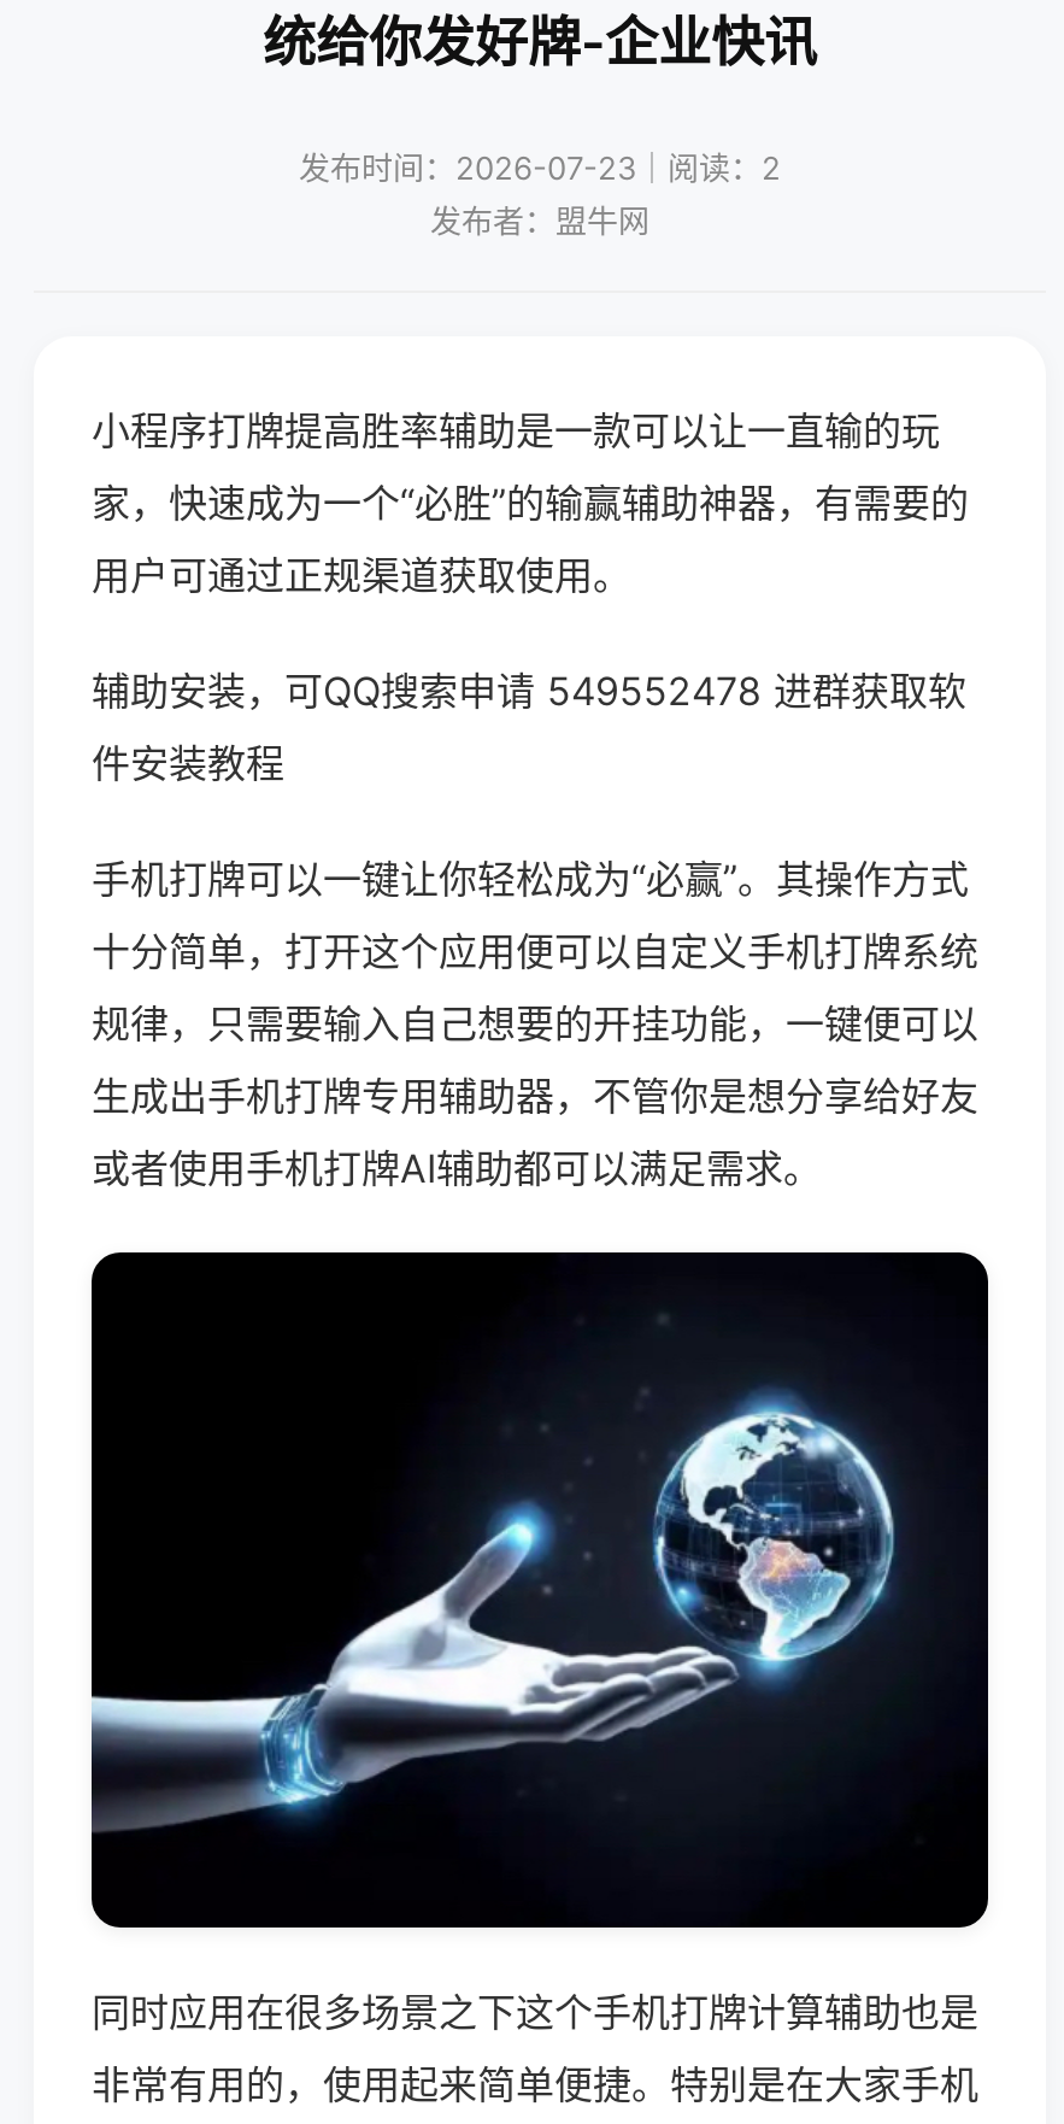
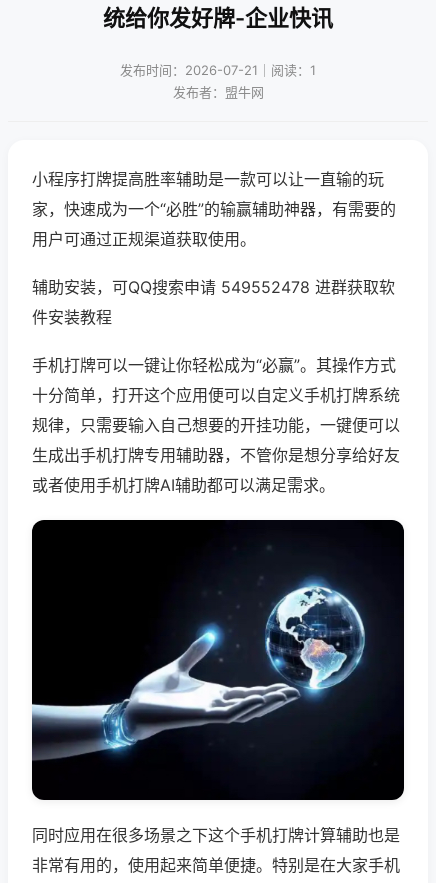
- 发布时间：2026-07-23｜阅读：2
+ 发布时间：2026-07-21｜阅读：1
